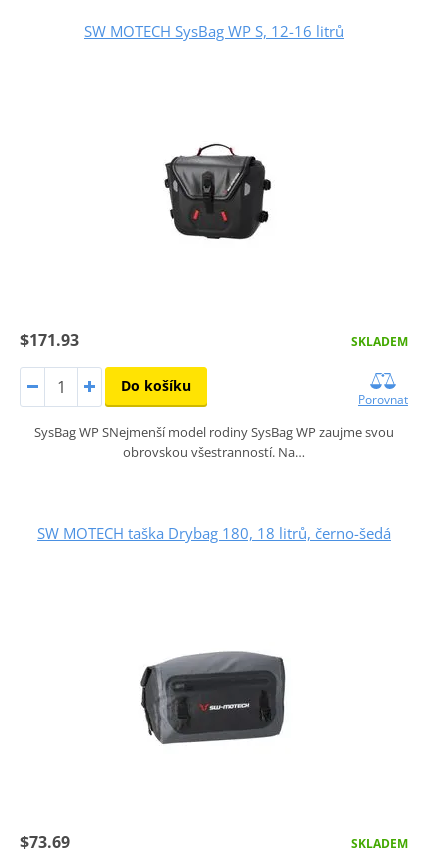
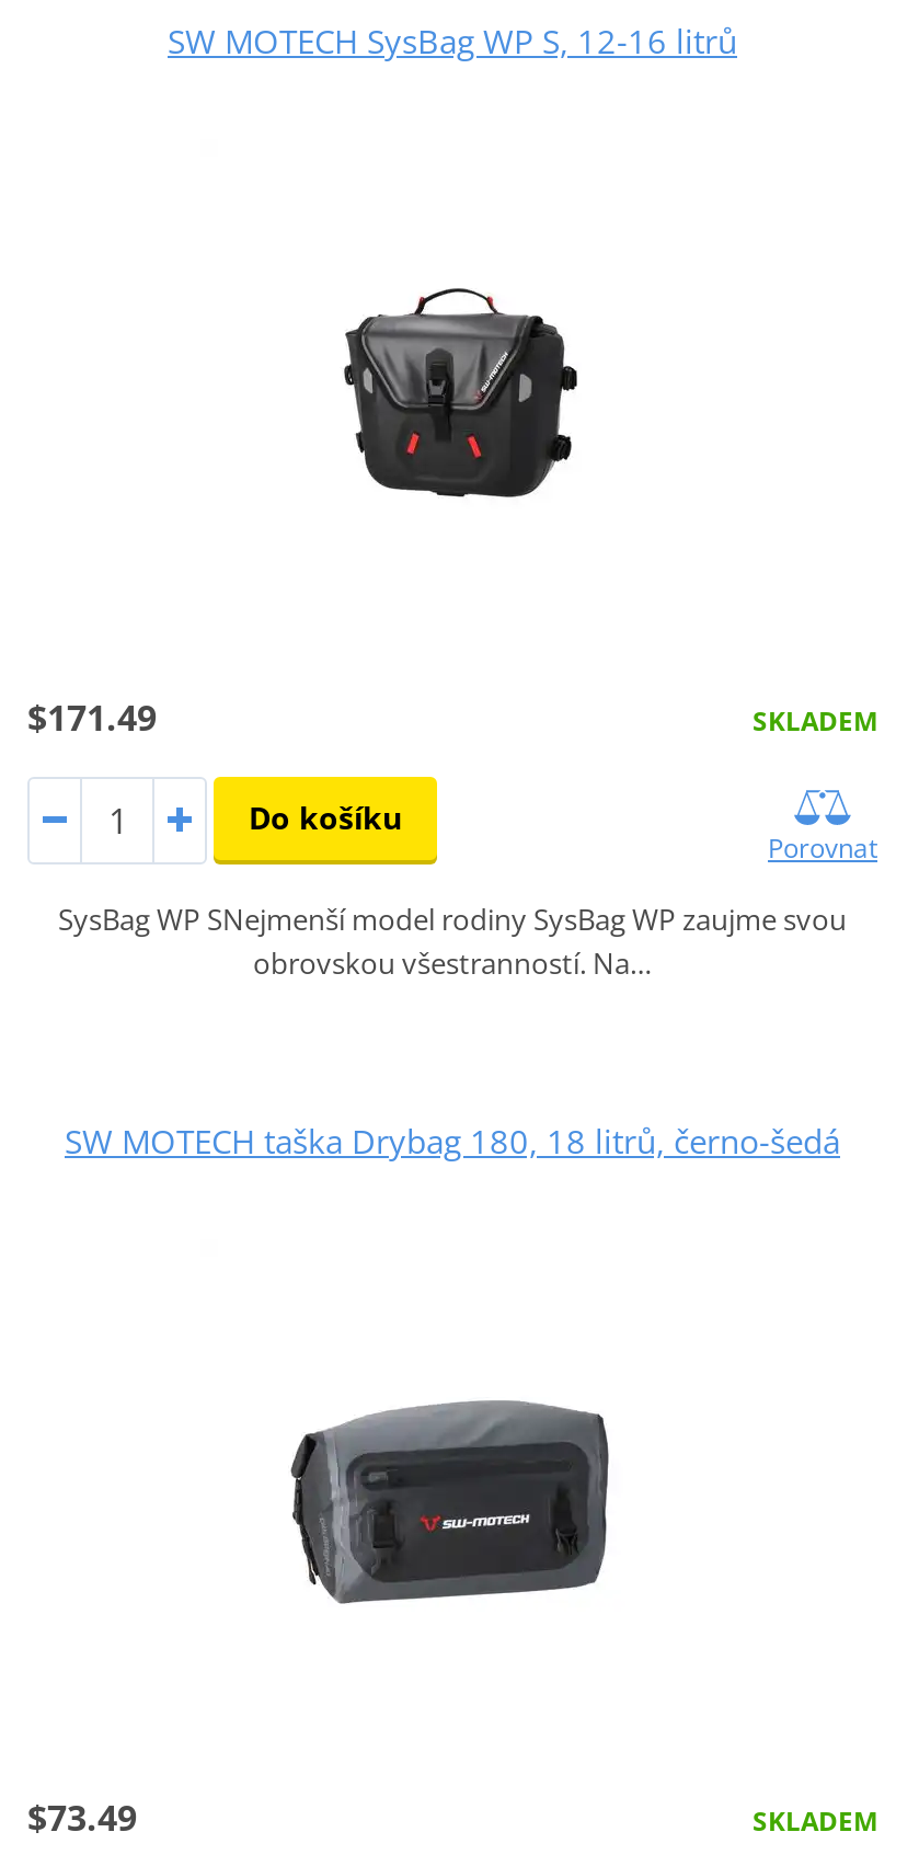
- $171.93
+ $171.49

- $73.69
+ $73.49
